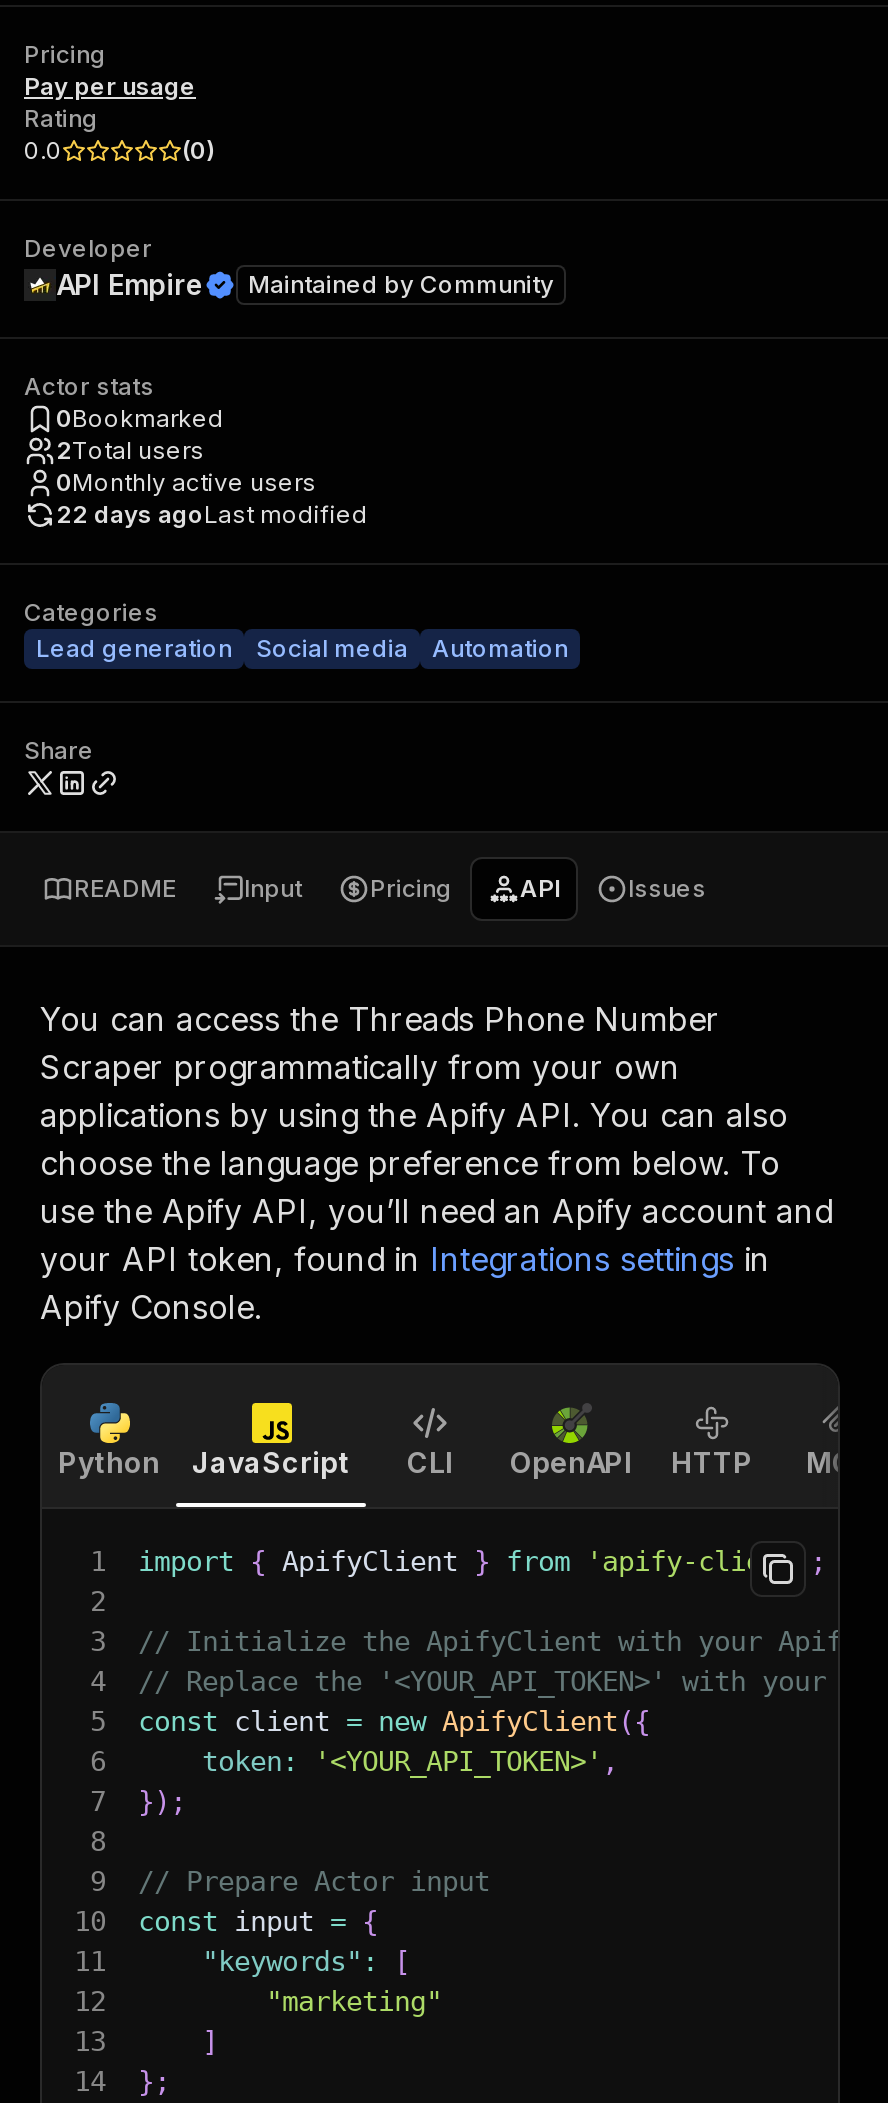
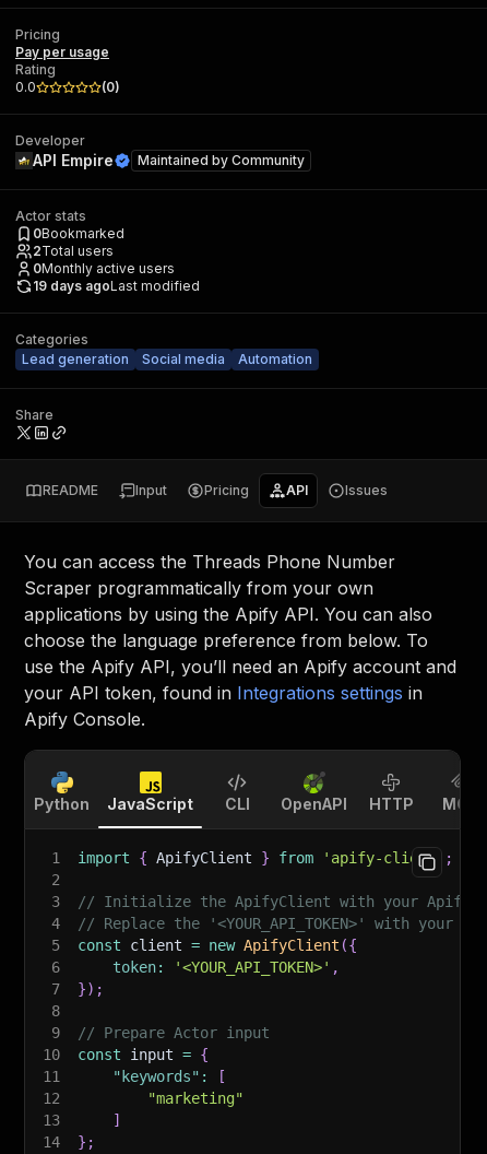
- 22 days agoLast modified
+ 19 days agoLast modified
